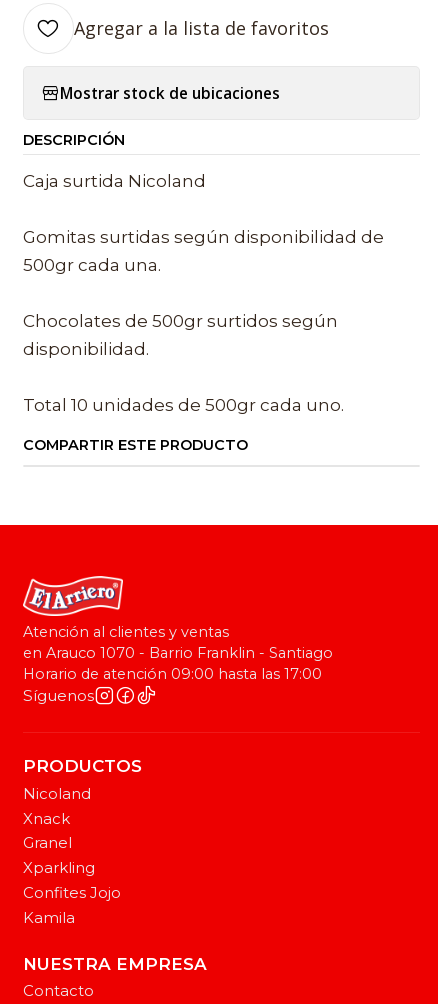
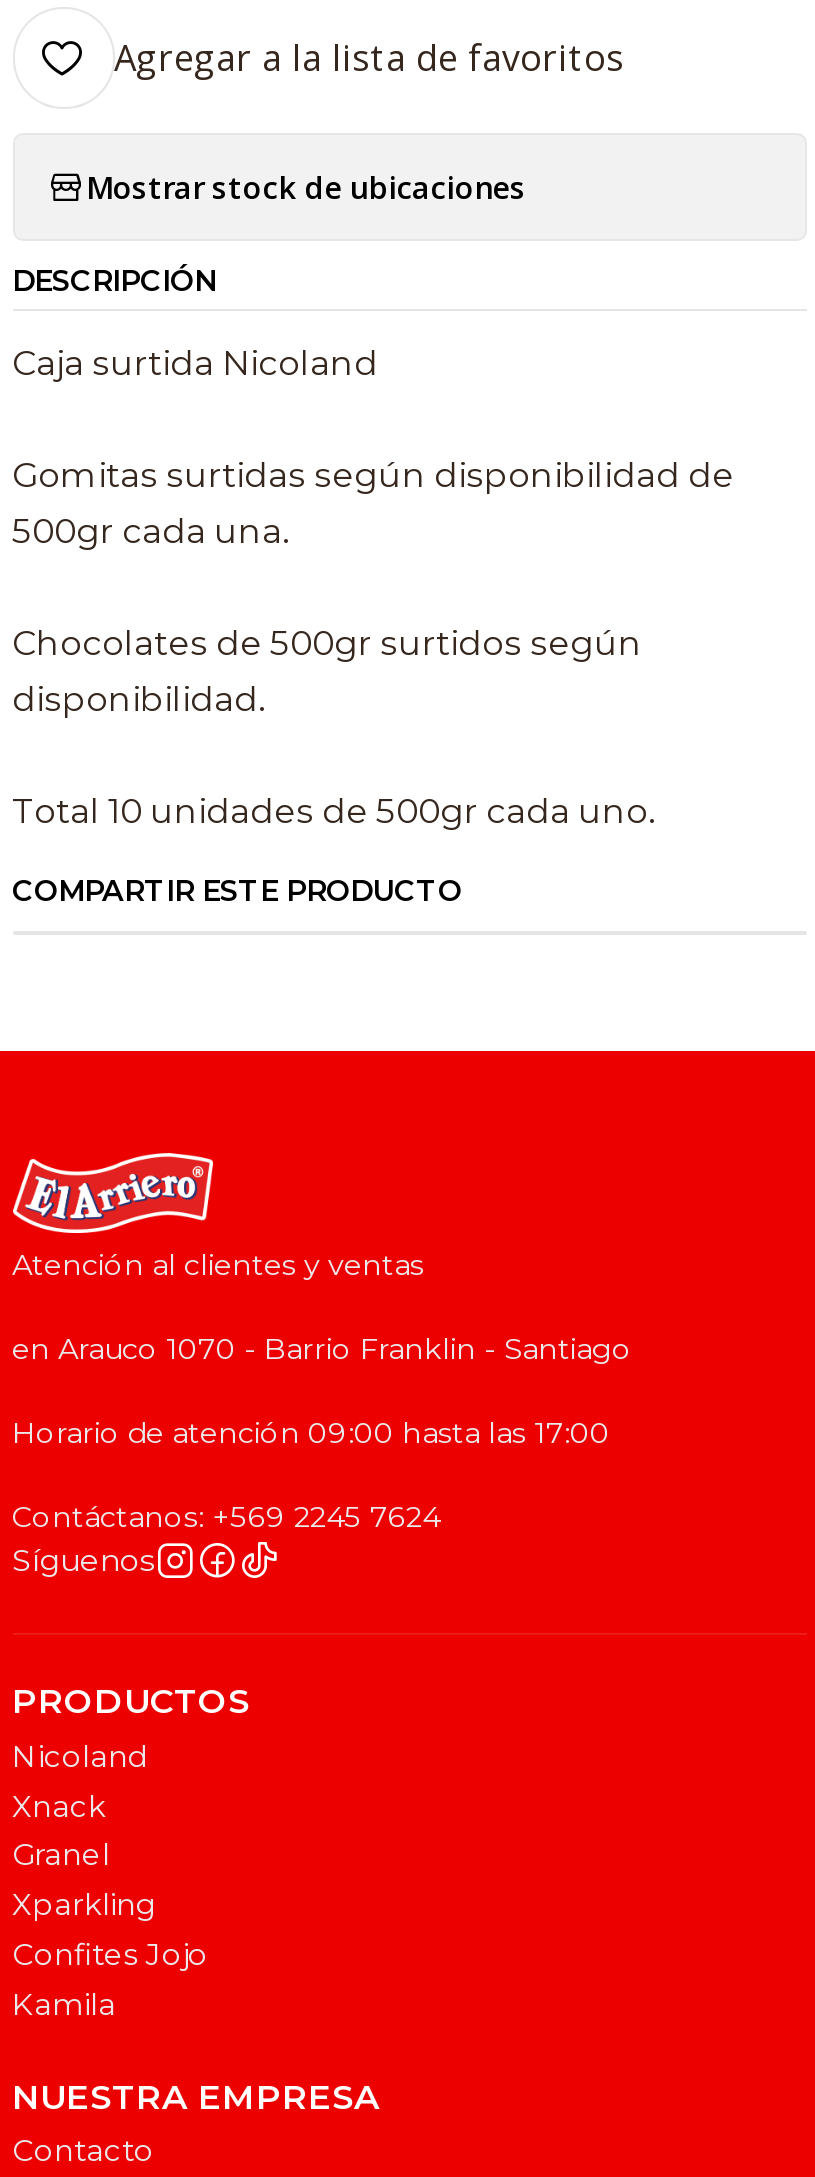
+ Contáctanos: +569 2245 7624
